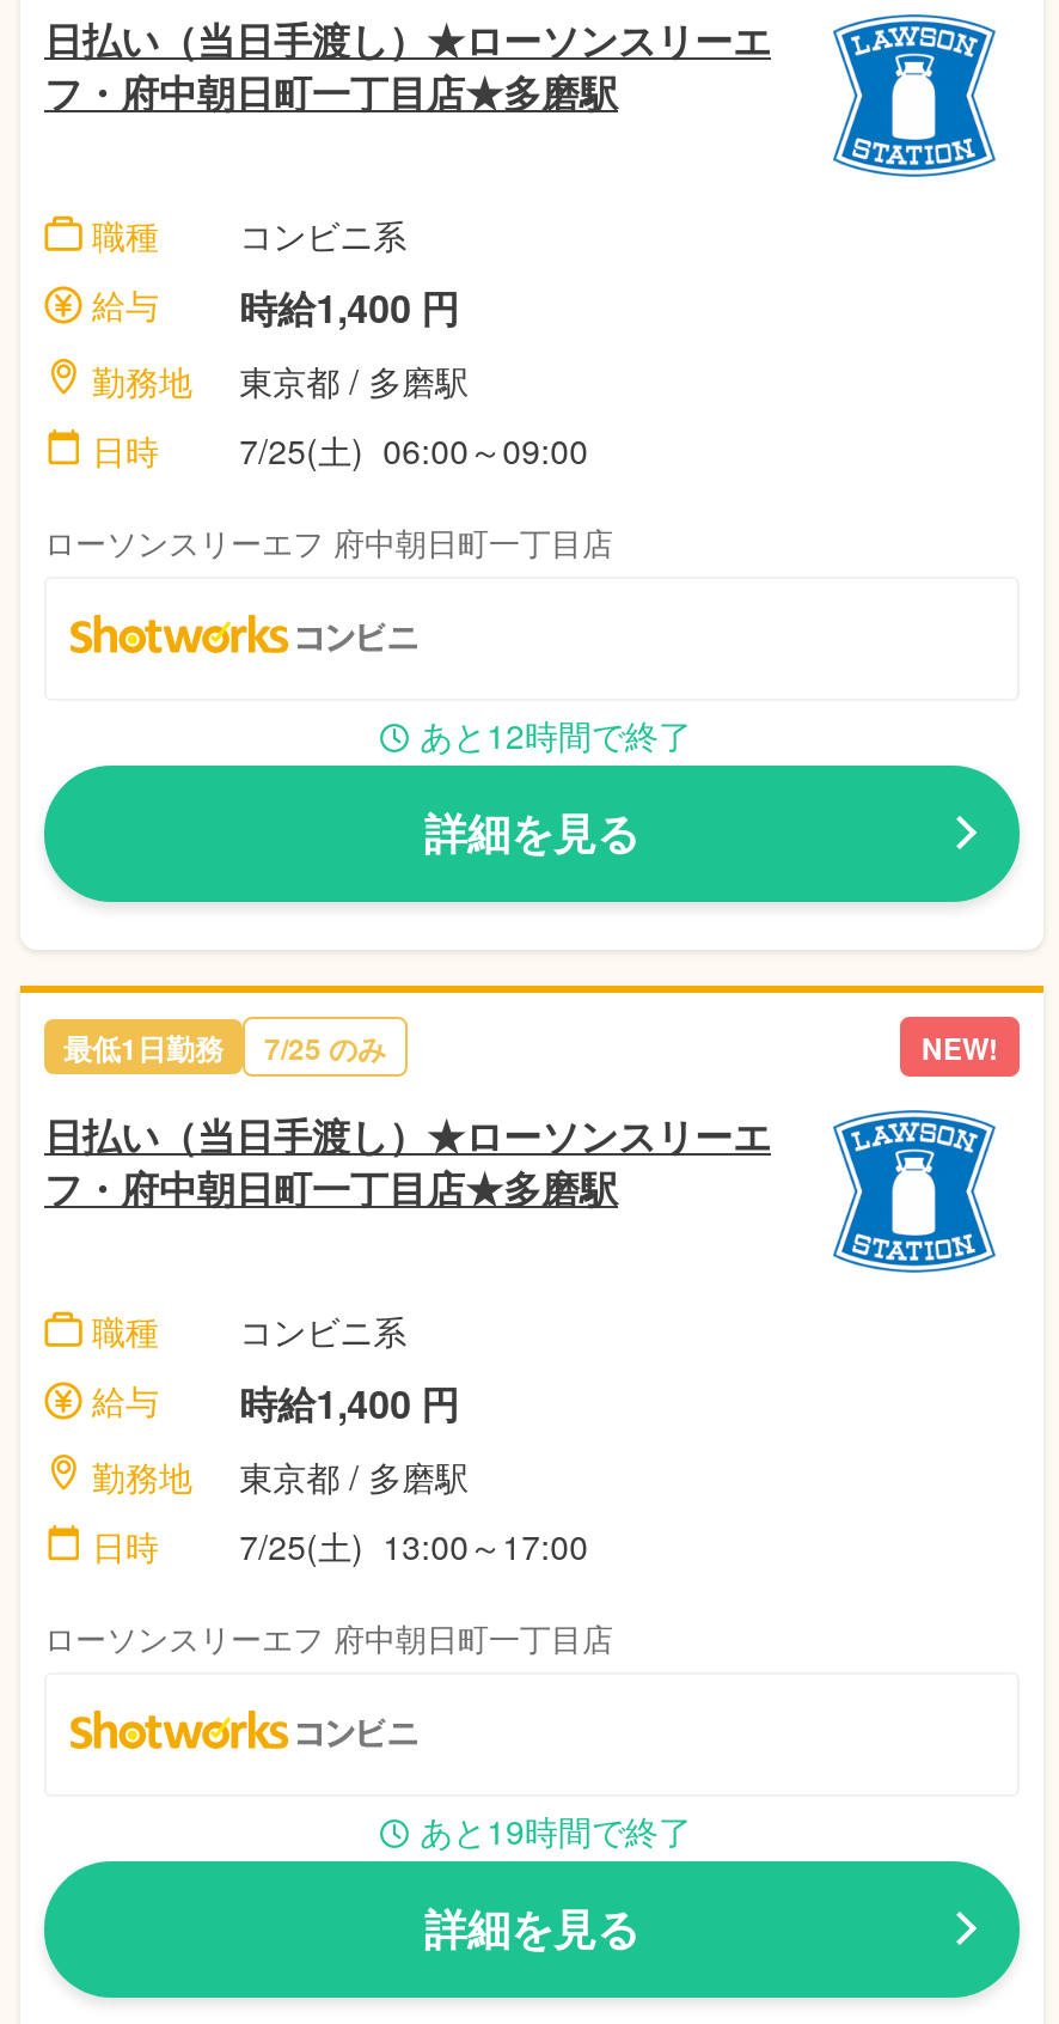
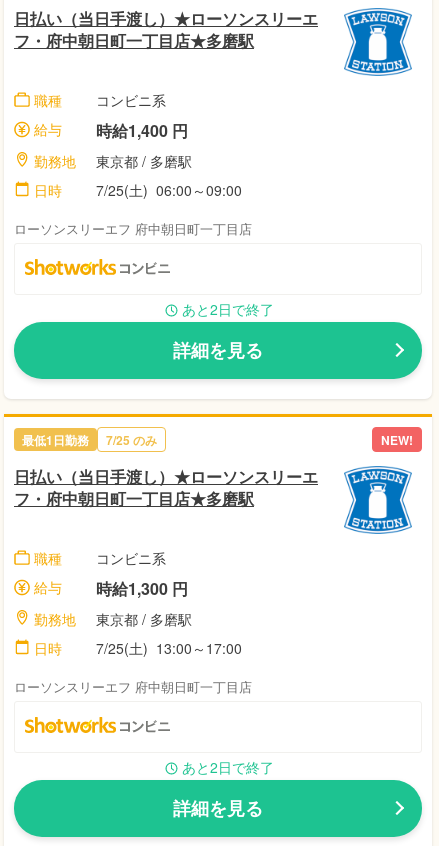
- あと12時間で終了
+ あと2日で終了

- 給与 時給1,400 円
+ 給与 時給1,300 円

- あと19時間で終了
+ あと2日で終了
